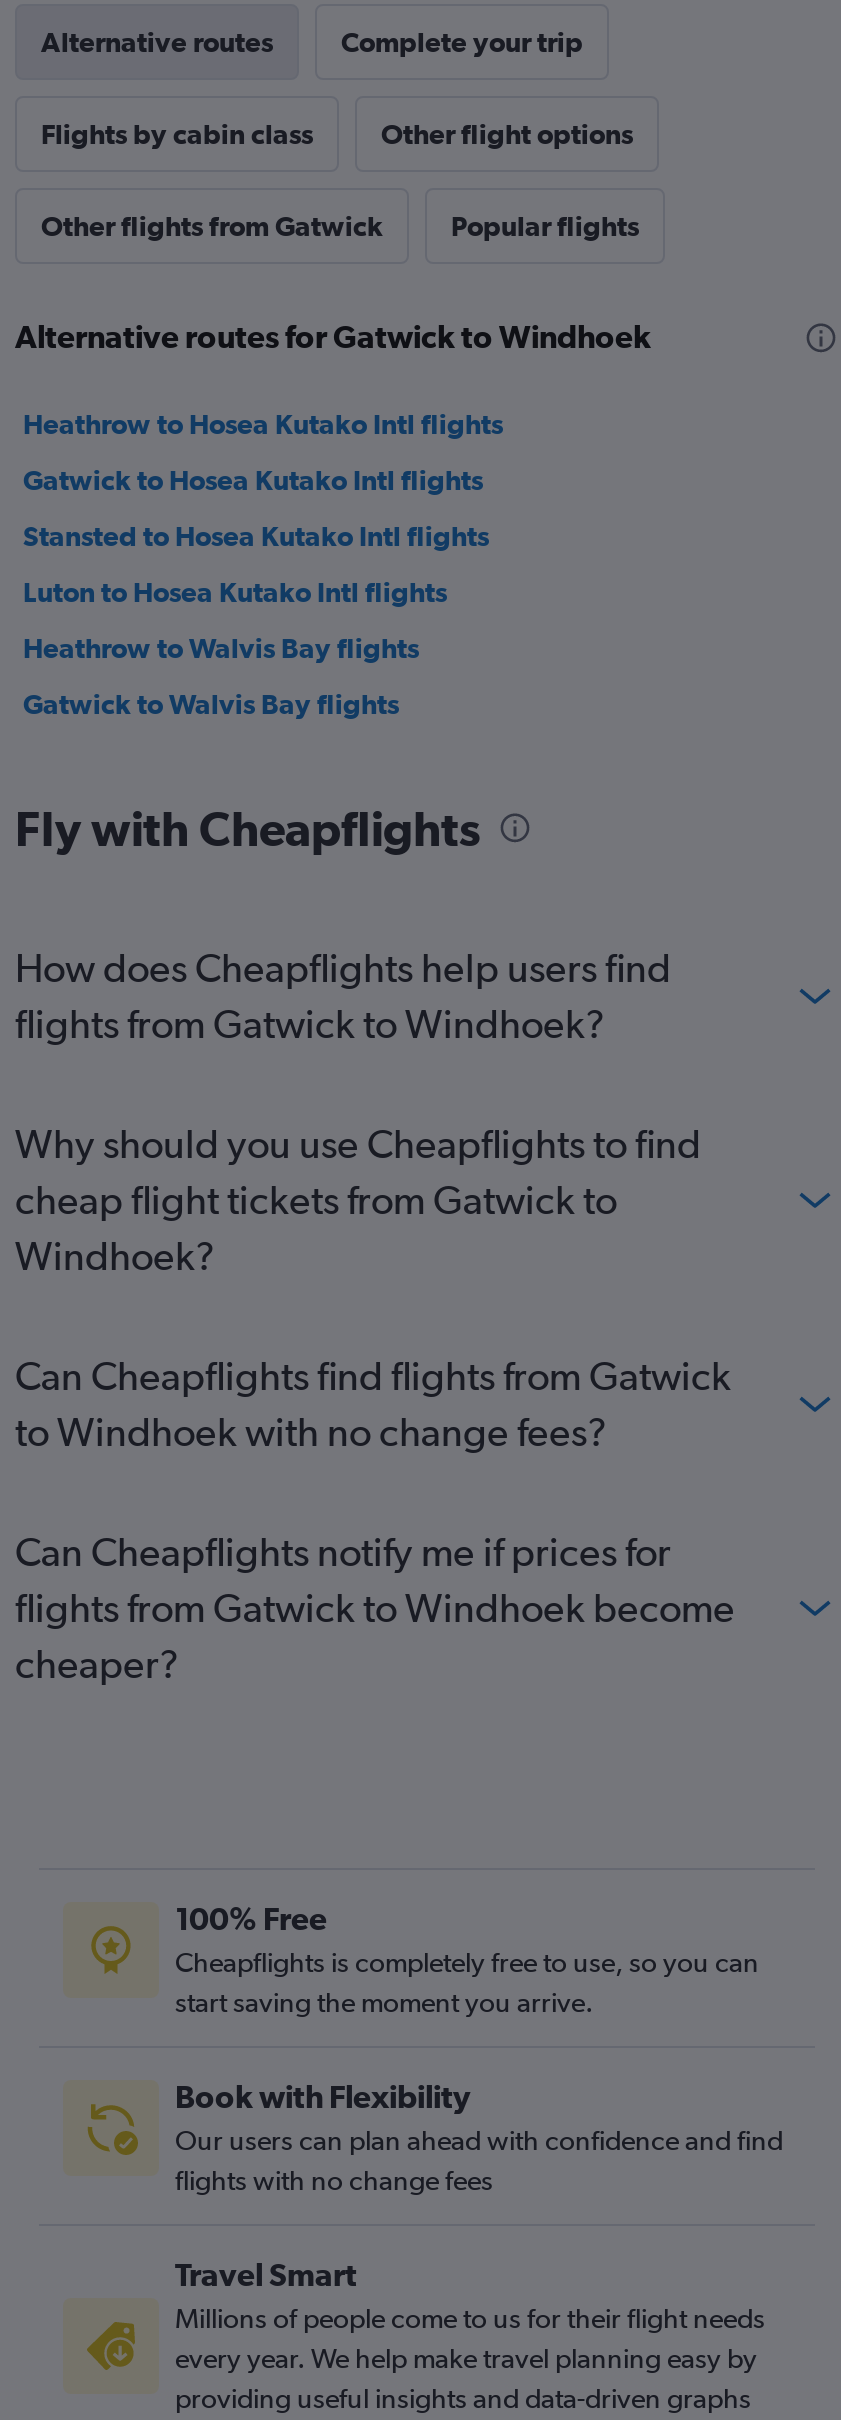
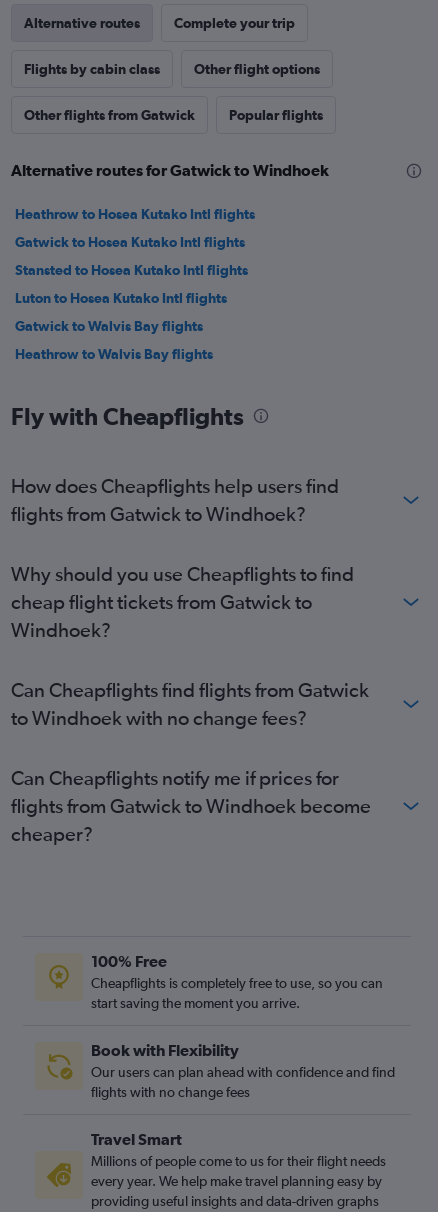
moved down: Heathrow to Walvis Bay flights

moved up: Gatwick to Walvis Bay flights
